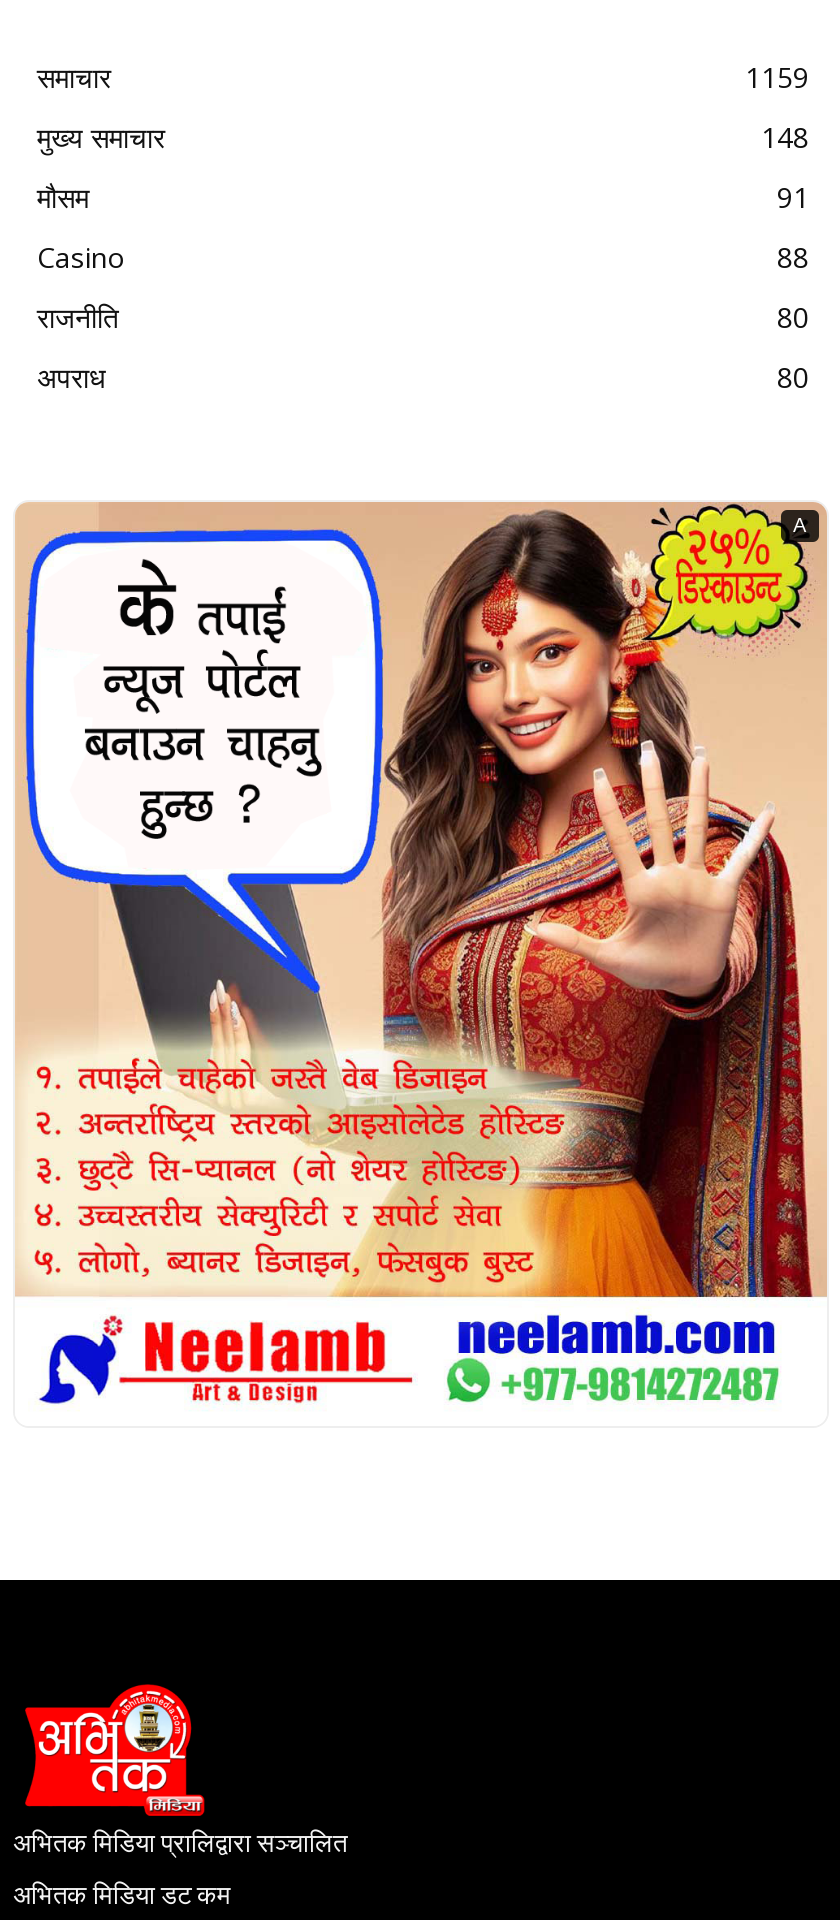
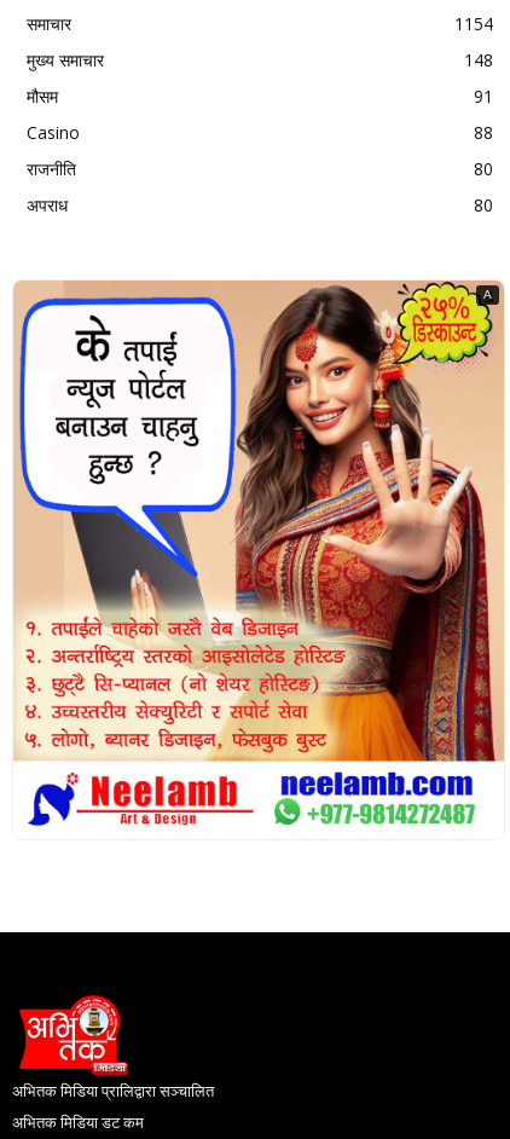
- 1159
+ 1154
